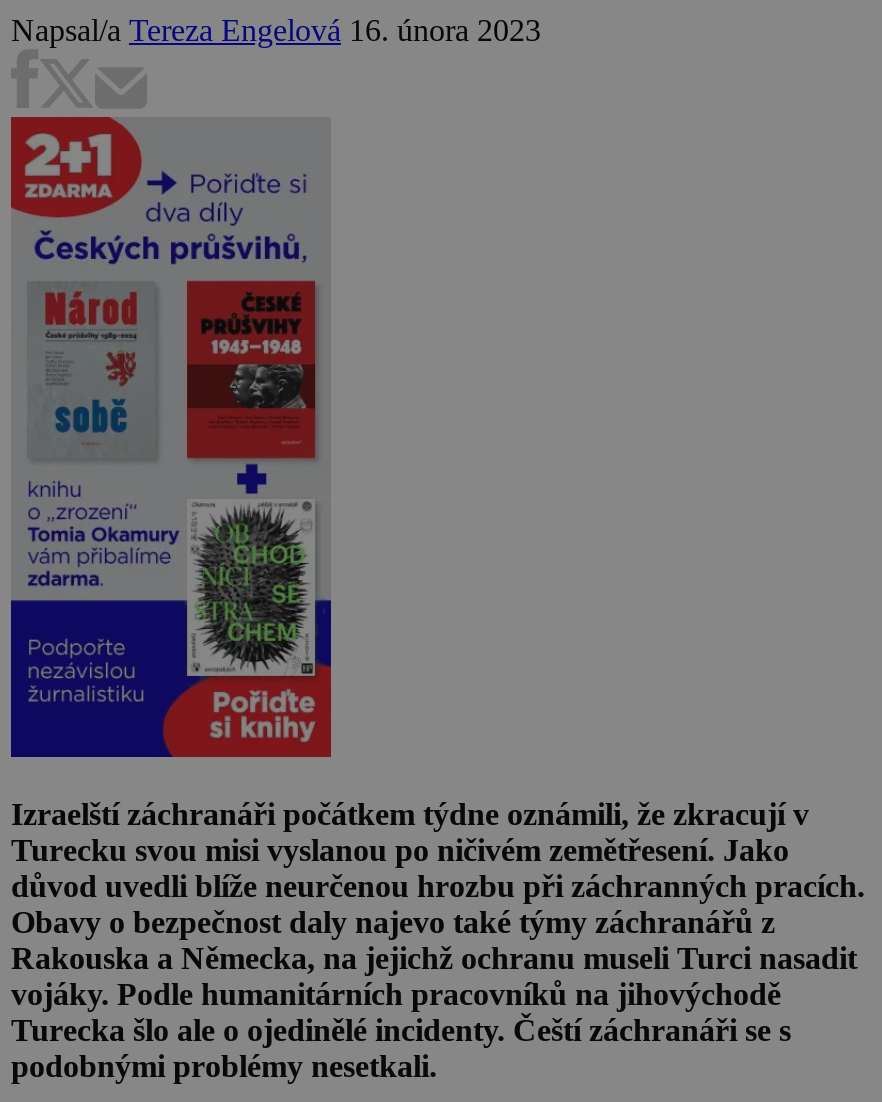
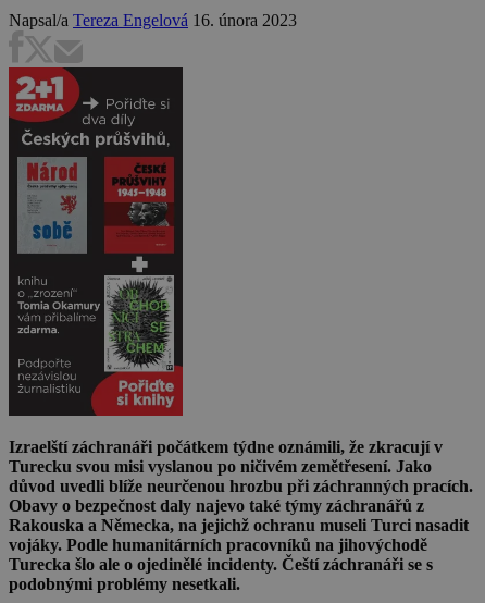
- [image]
+ [image]
